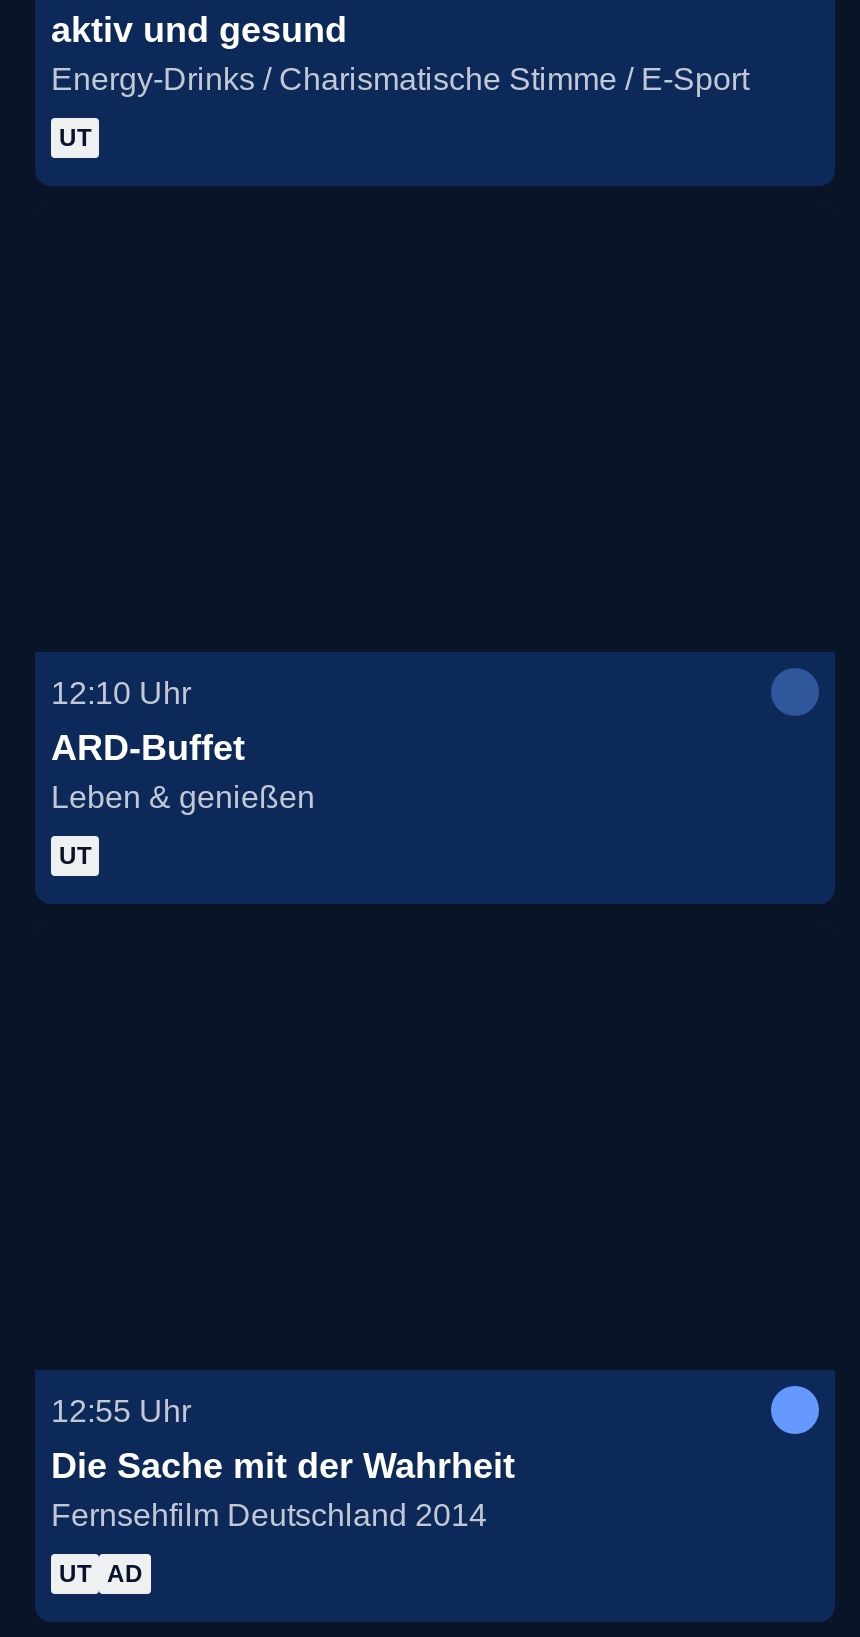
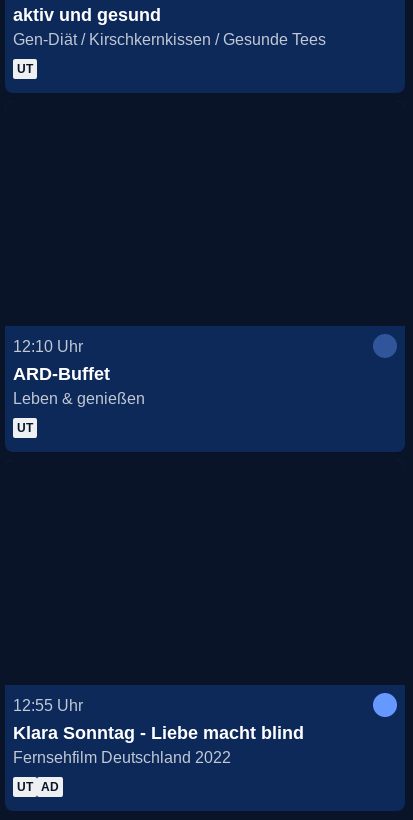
- Energy-Drinks / Charismatische Stimme / E-Sport
+ Gen-Diät / Kirschkernkissen / Gesunde Tees

- Die Sache mit der Wahrheit
- Fernsehfilm Deutschland 2014
+ Klara Sonntag - Liebe macht blind
+ Fernsehfilm Deutschland 2022
